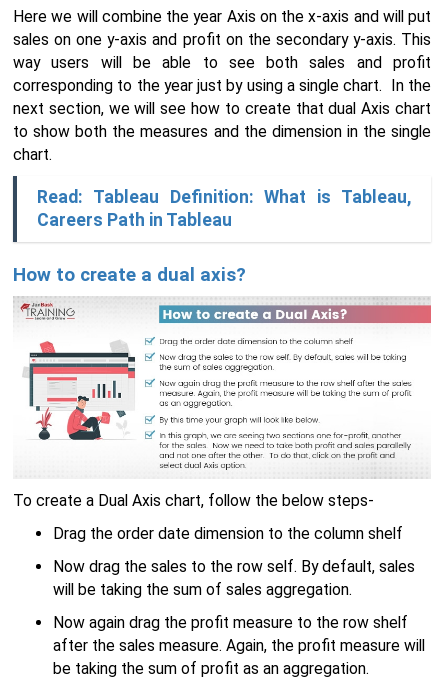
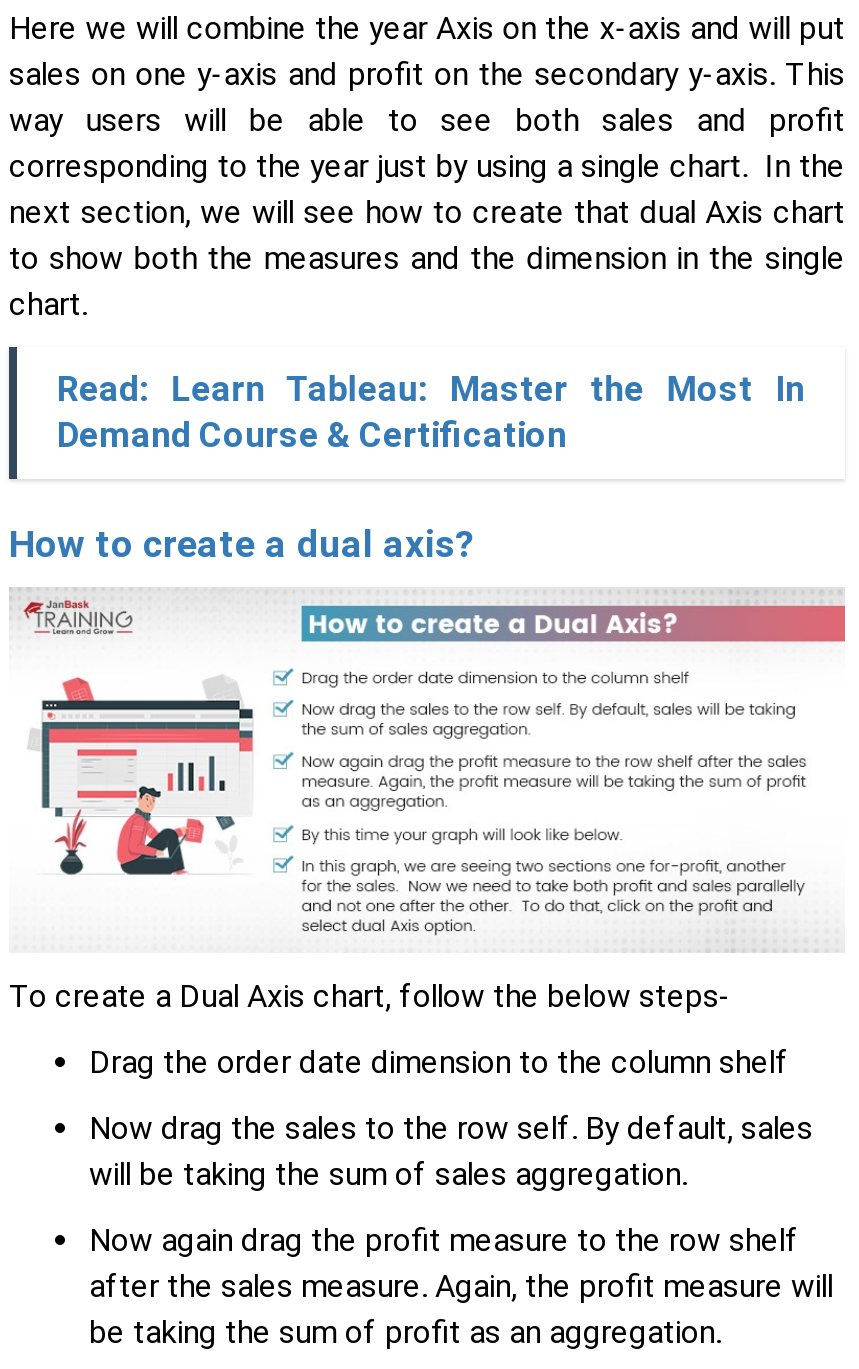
- Read: Tableau Definition: What is Tableau,
- Careers Path in Tableau
+ Read: Learn Tableau: Master the Most In
+ Demand Course & Certification
